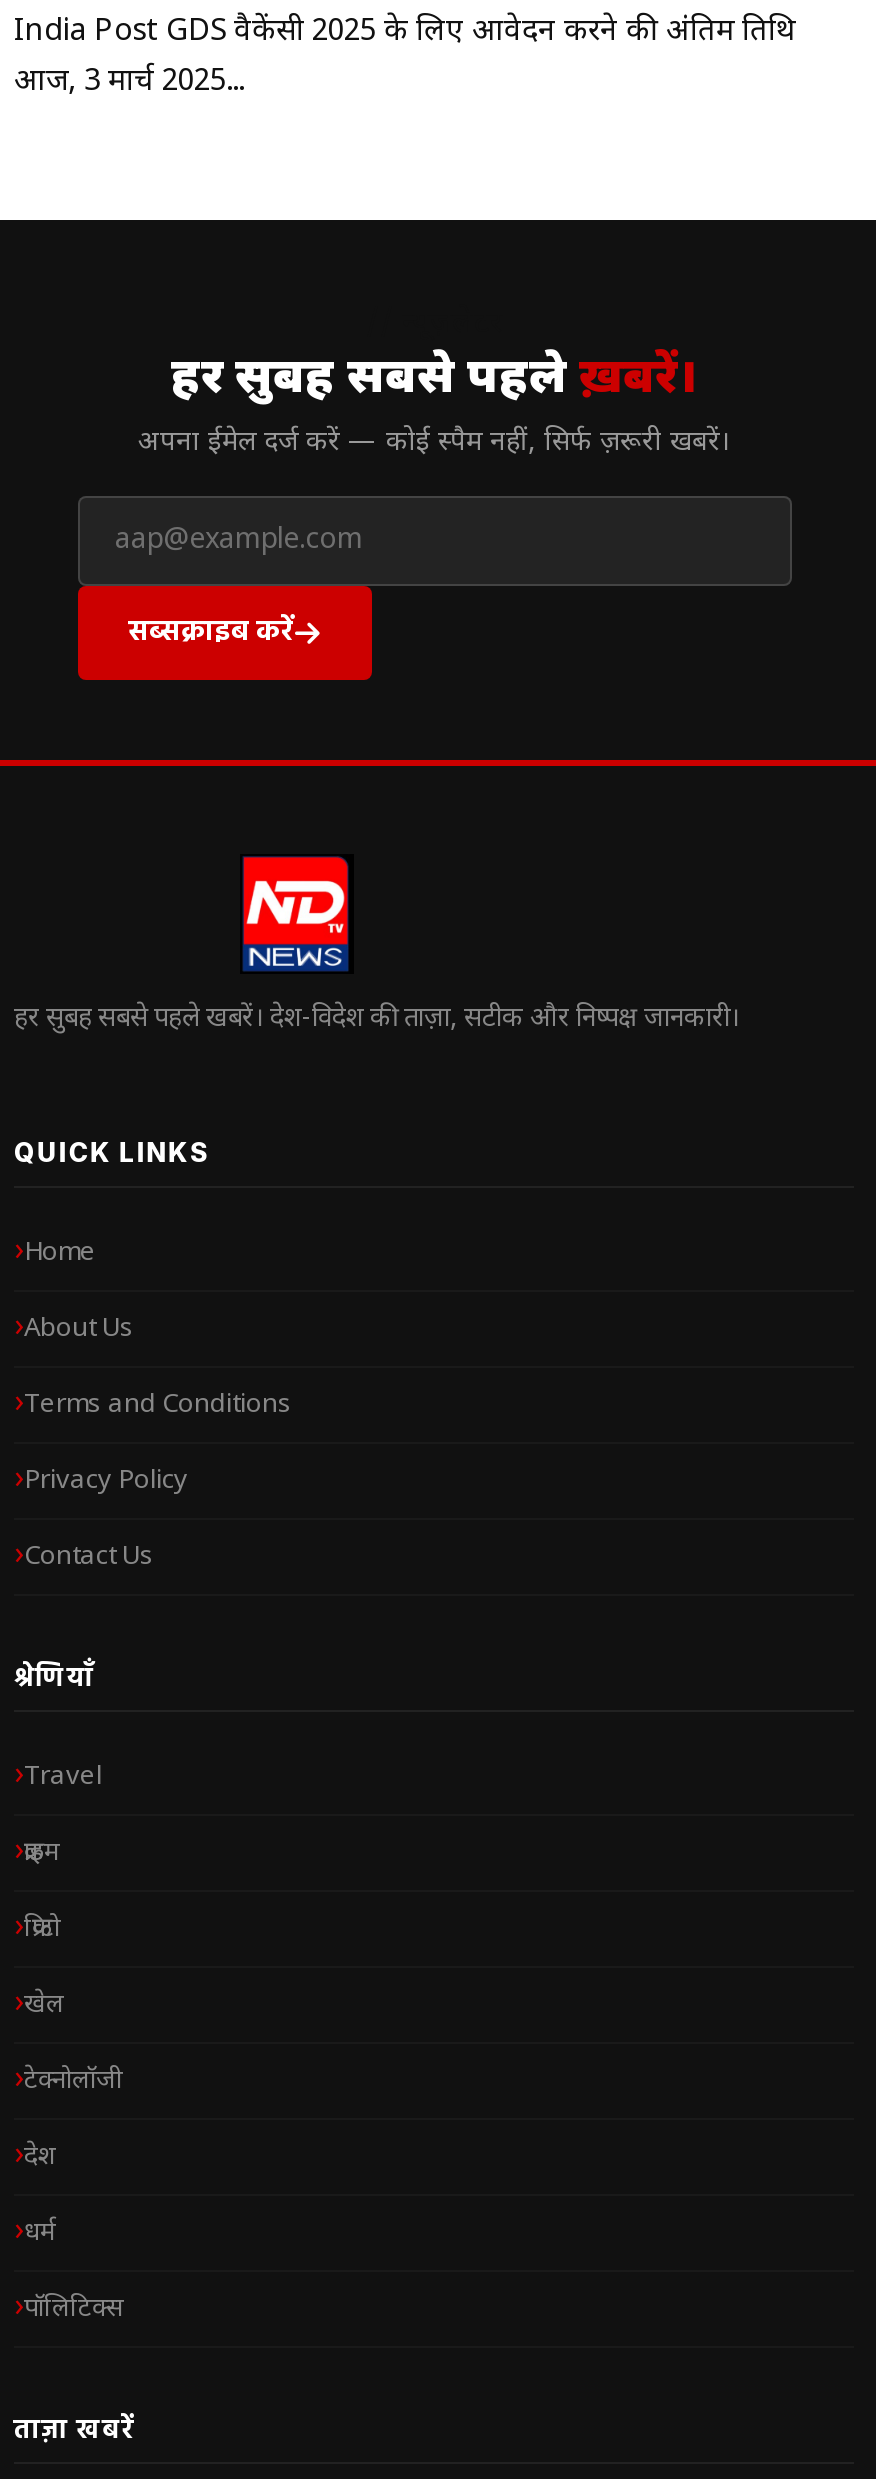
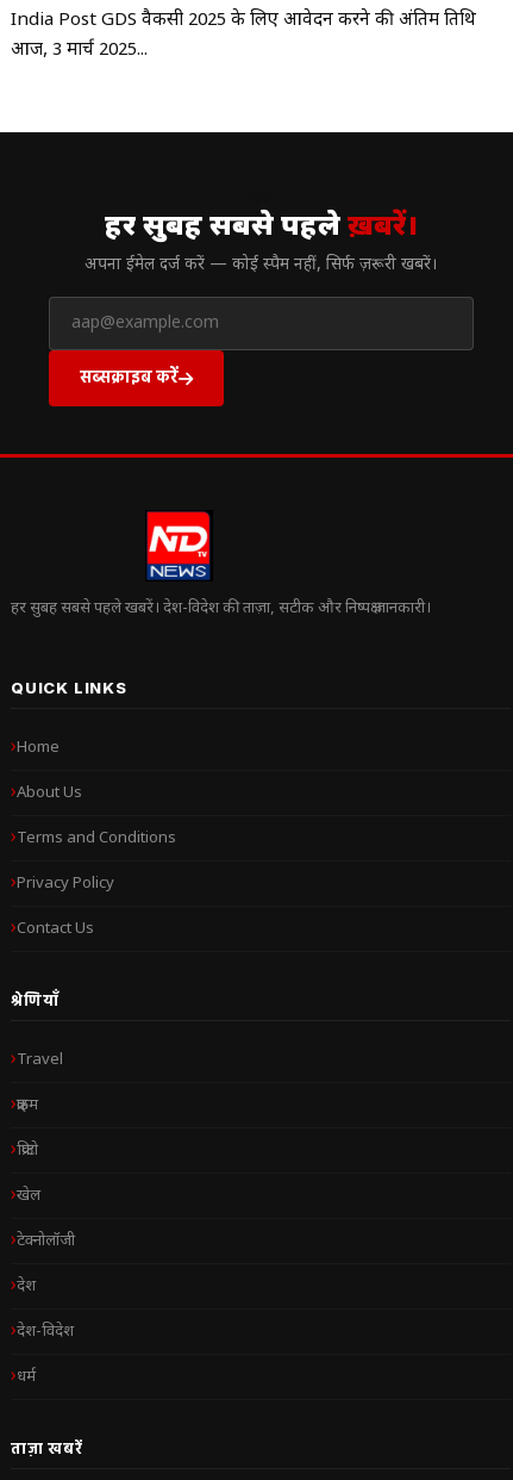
+ देश-विदेश

moved down: धर्म

- पॉलिटिक्स
